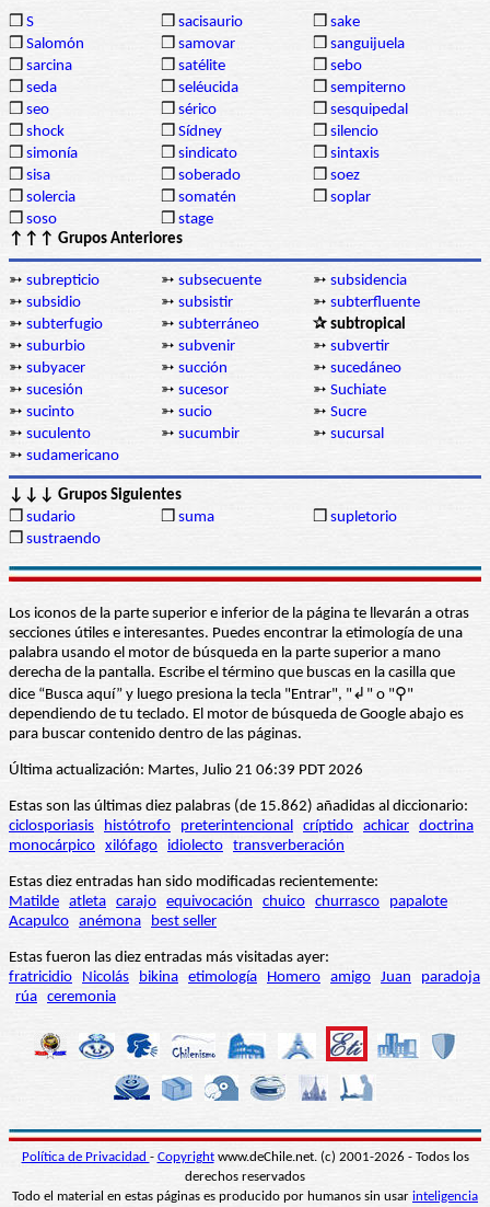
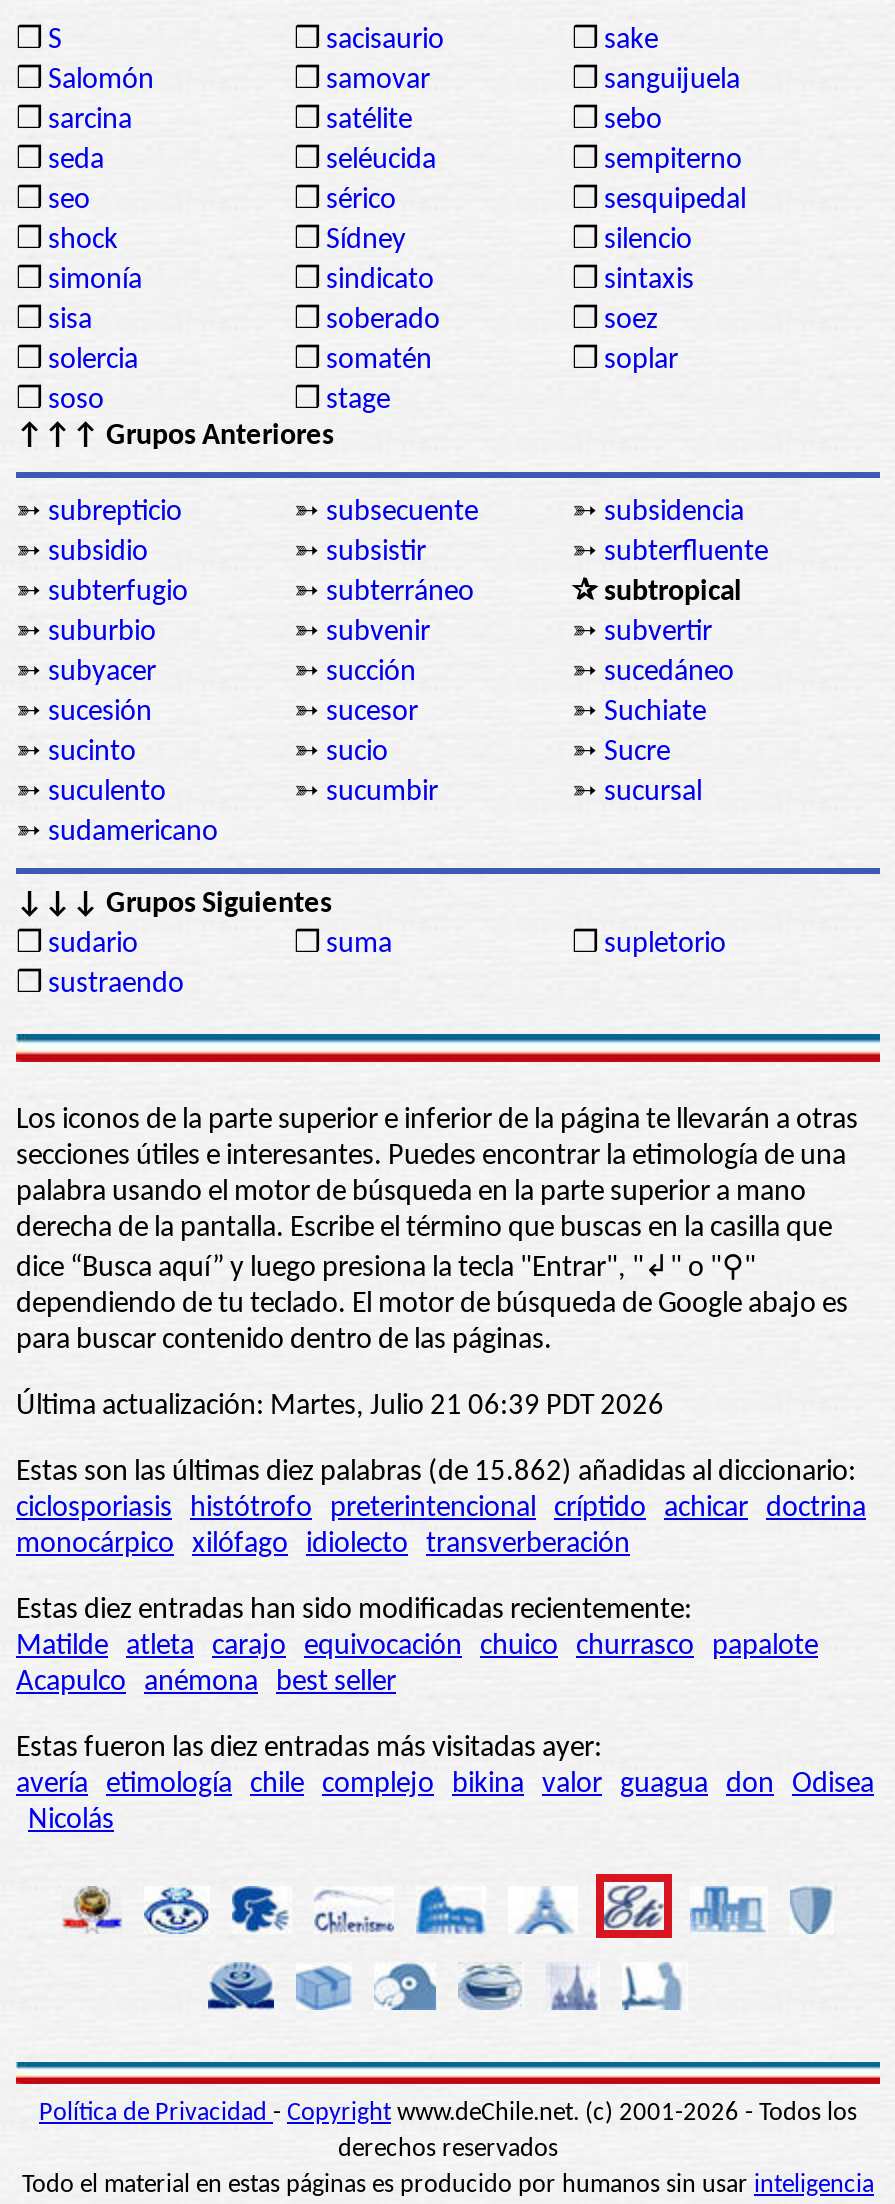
- fratricidio Nicolás bikina etimología Homero amigo Juan paradoja
- rúa ceremonia
+ avería etimología chile complejo bikina valor guagua don Odisea
+ Nicolás
